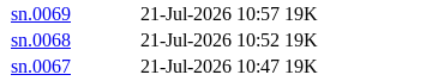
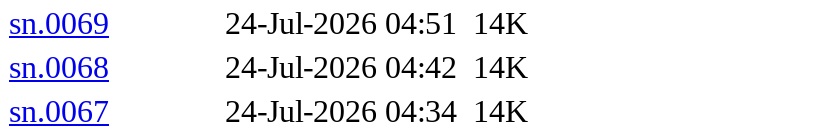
- 21-Jul-2026 10:57 19K
+ 24-Jul-2026 04:51 14K

- 21-Jul-2026 10:52 19K
+ 24-Jul-2026 04:42 14K

- 21-Jul-2026 10:47 19K
+ 24-Jul-2026 04:34 14K
